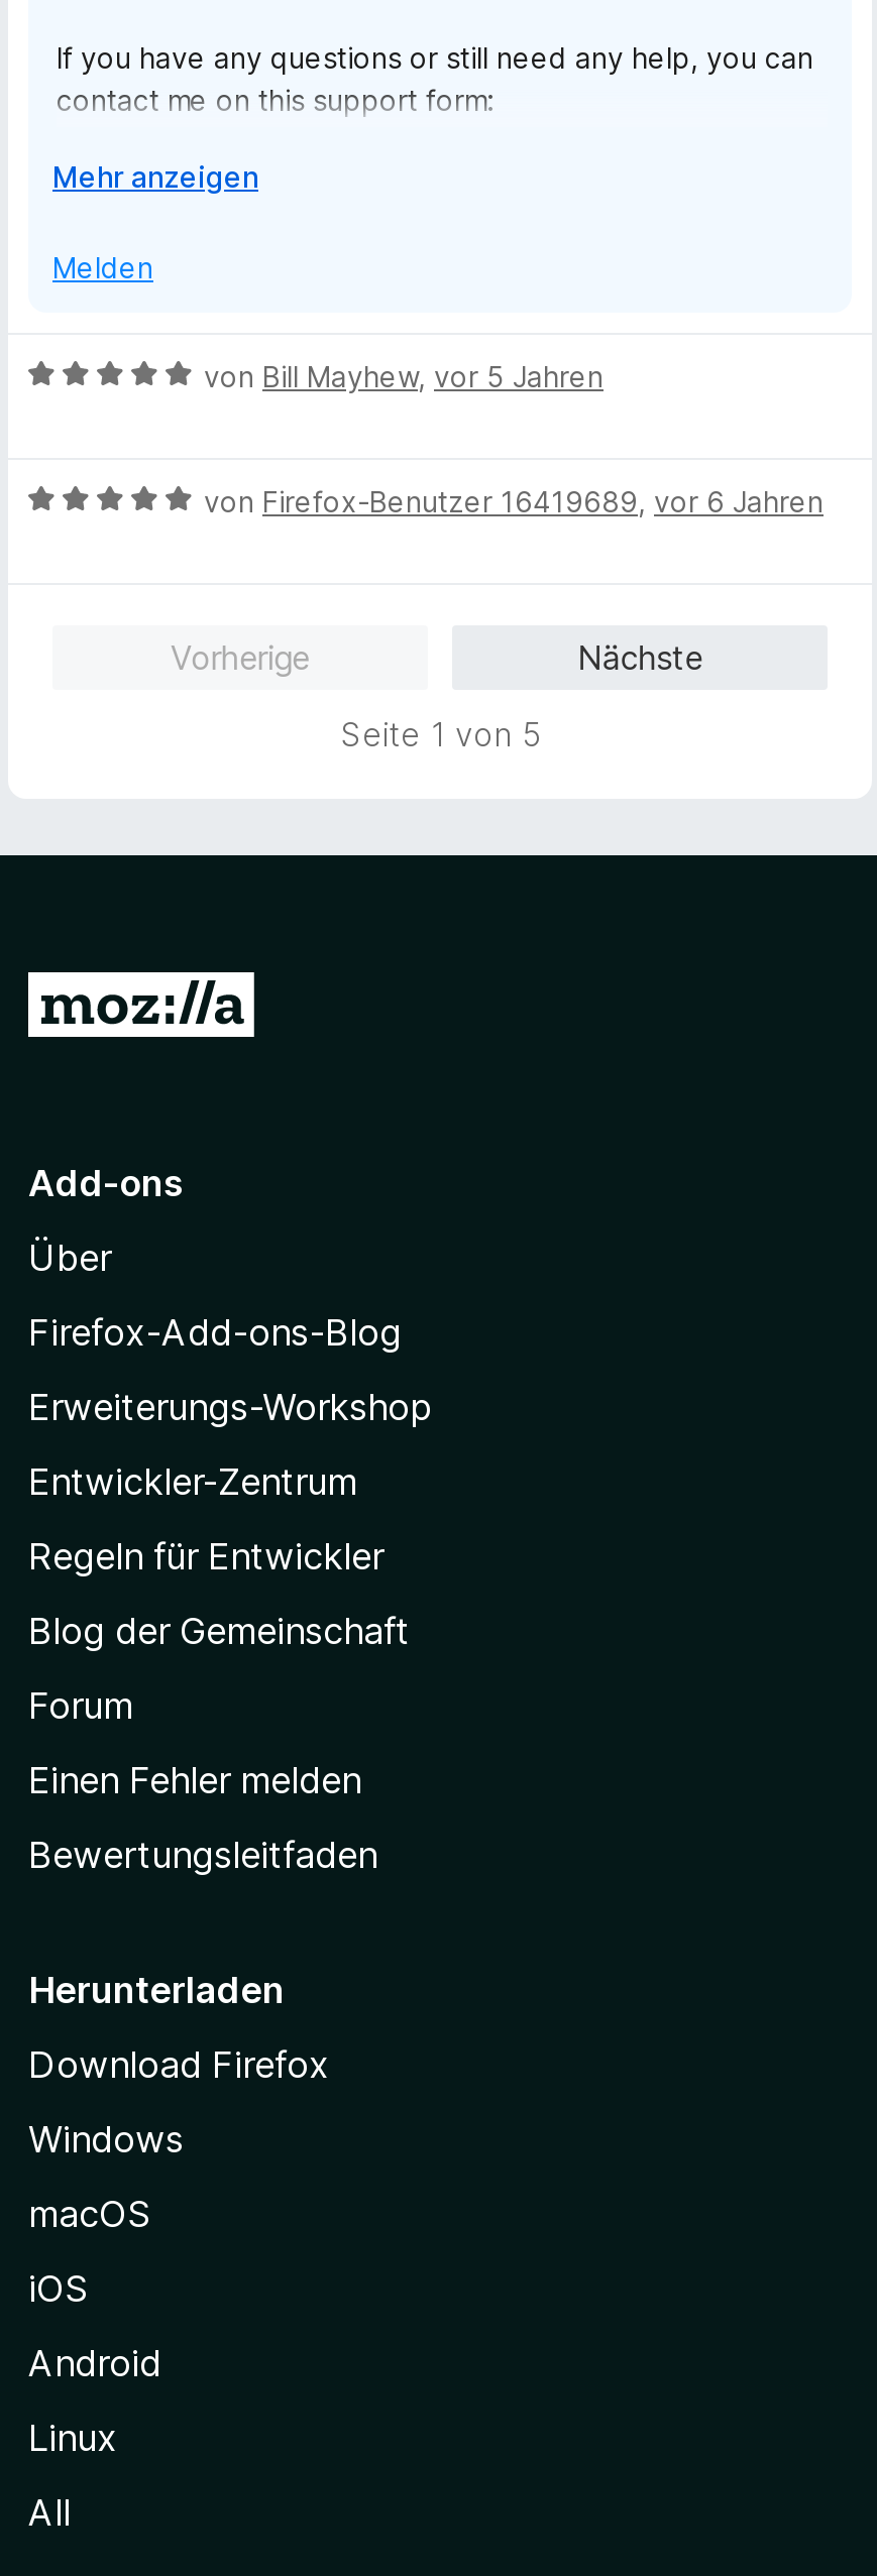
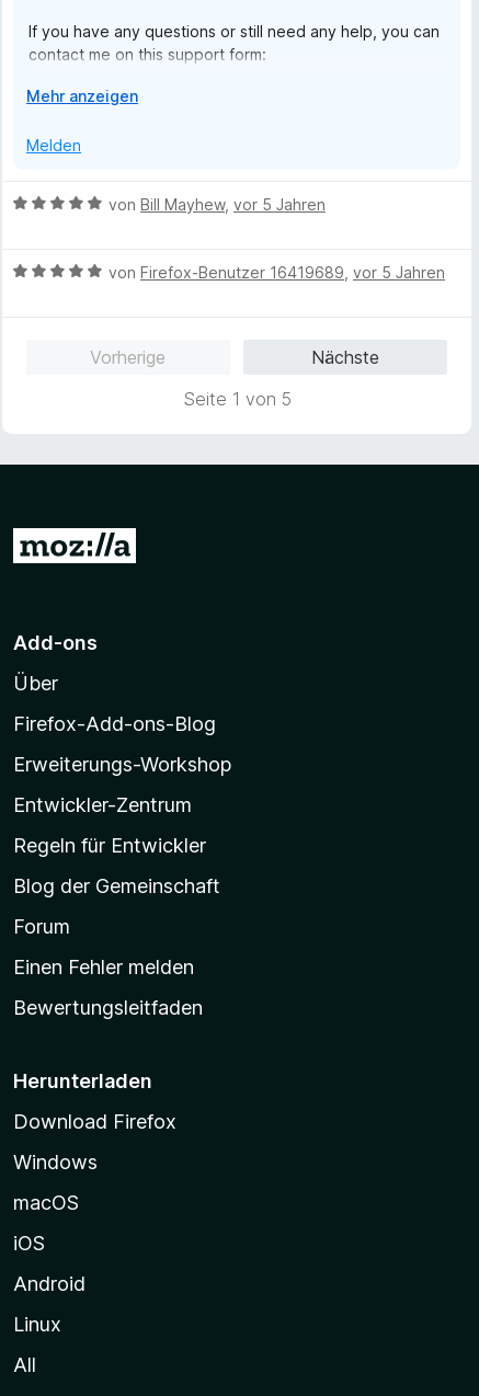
- von Firefox-Benutzer 16419689, vor 6 Jahren
+ von Firefox-Benutzer 16419689, vor 5 Jahren
